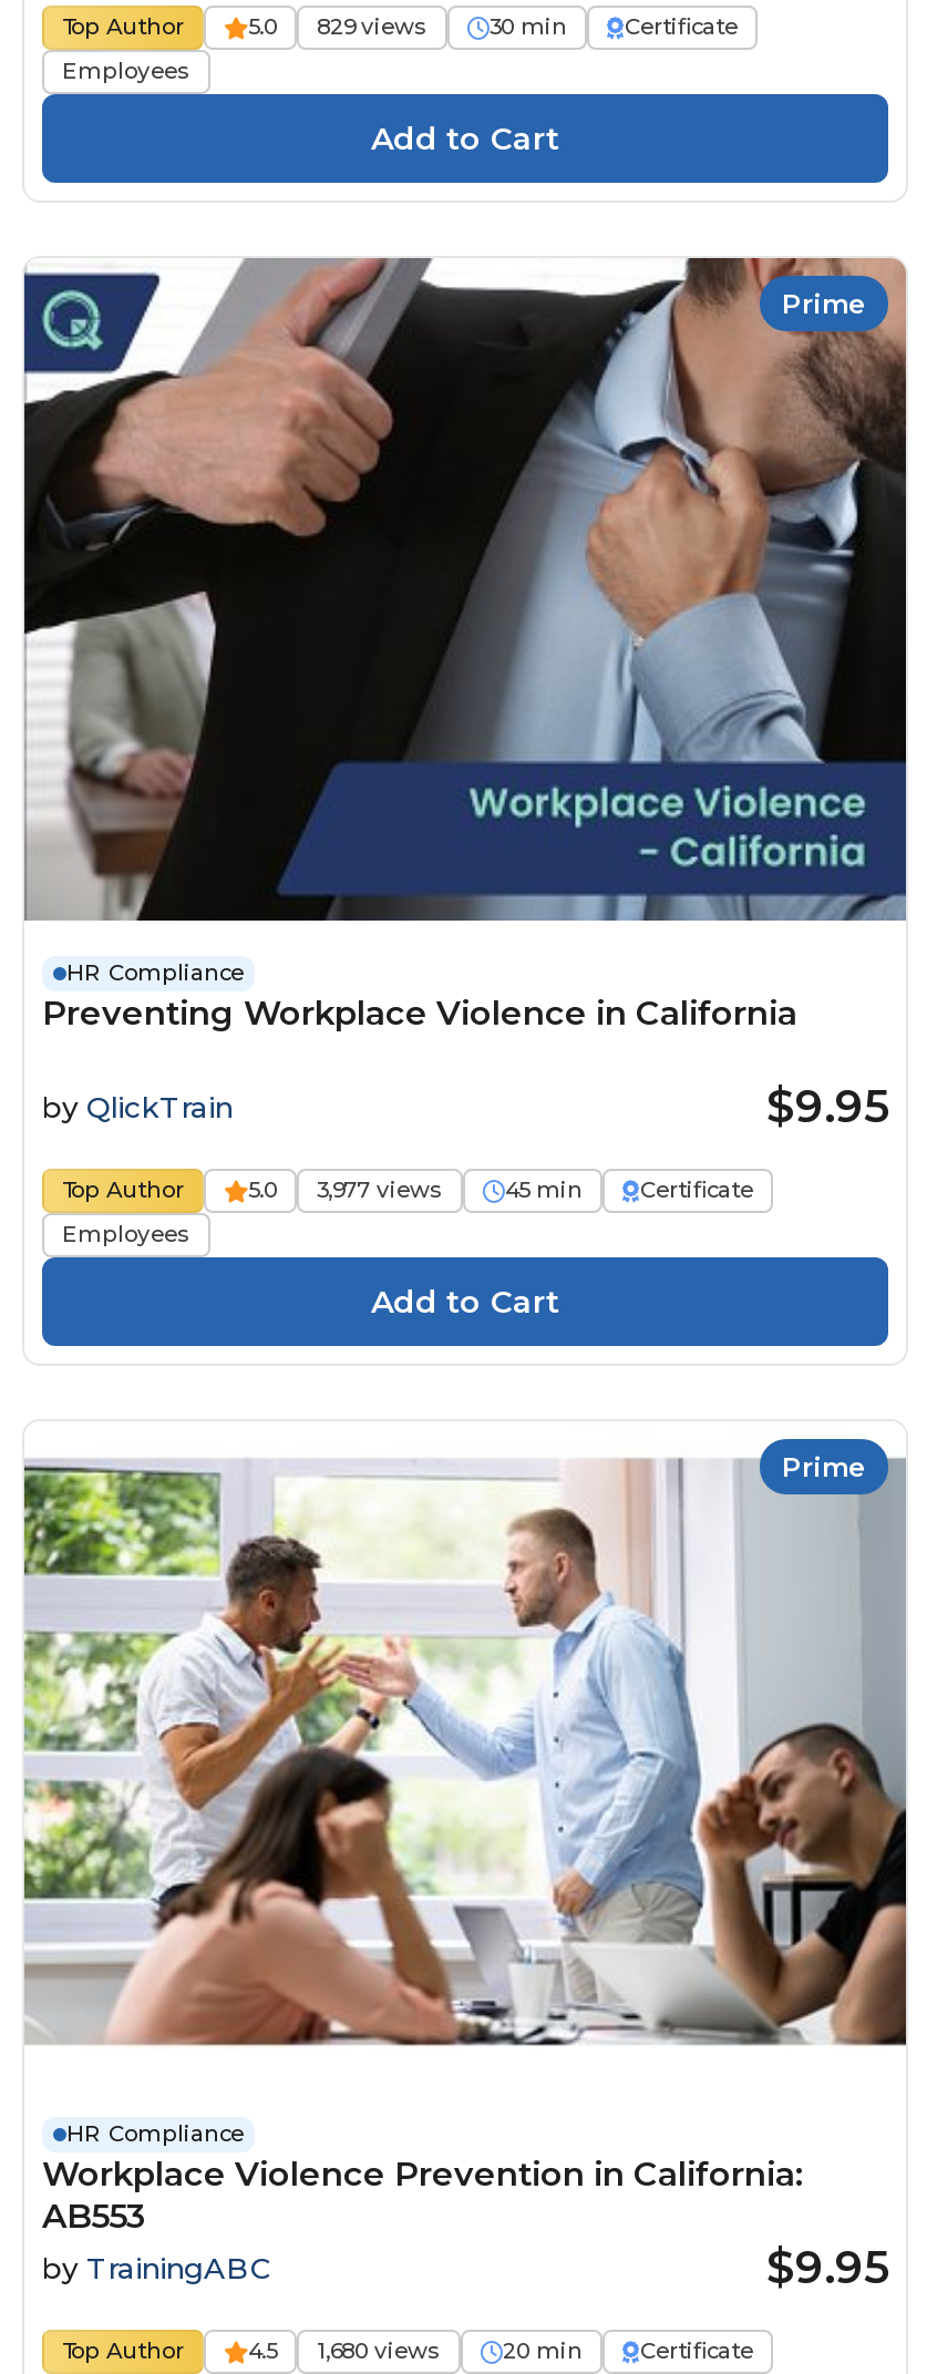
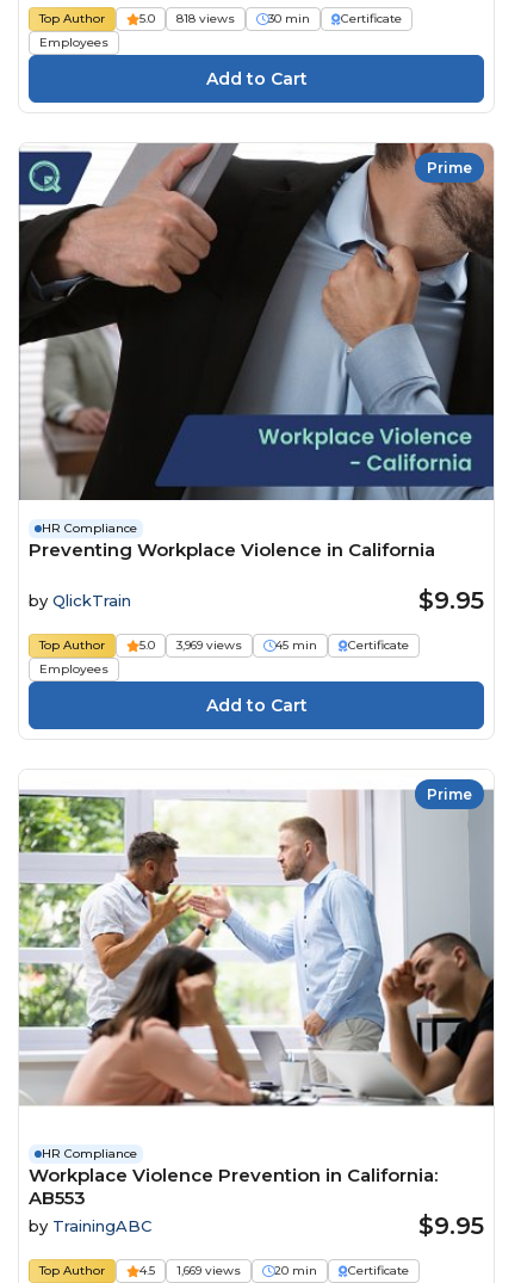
- 5.0 829 views
+ 5.0 818 views

- 5.0 3,977 views
+ 5.0 3,969 views

- 4.5 1,680 views
+ 4.5 1,669 views
